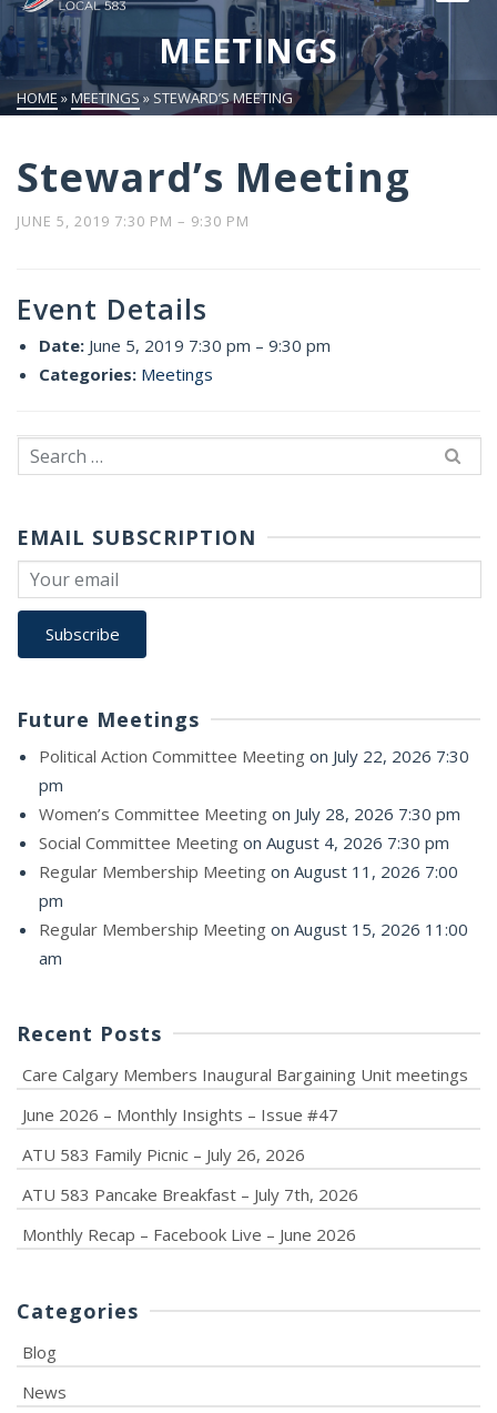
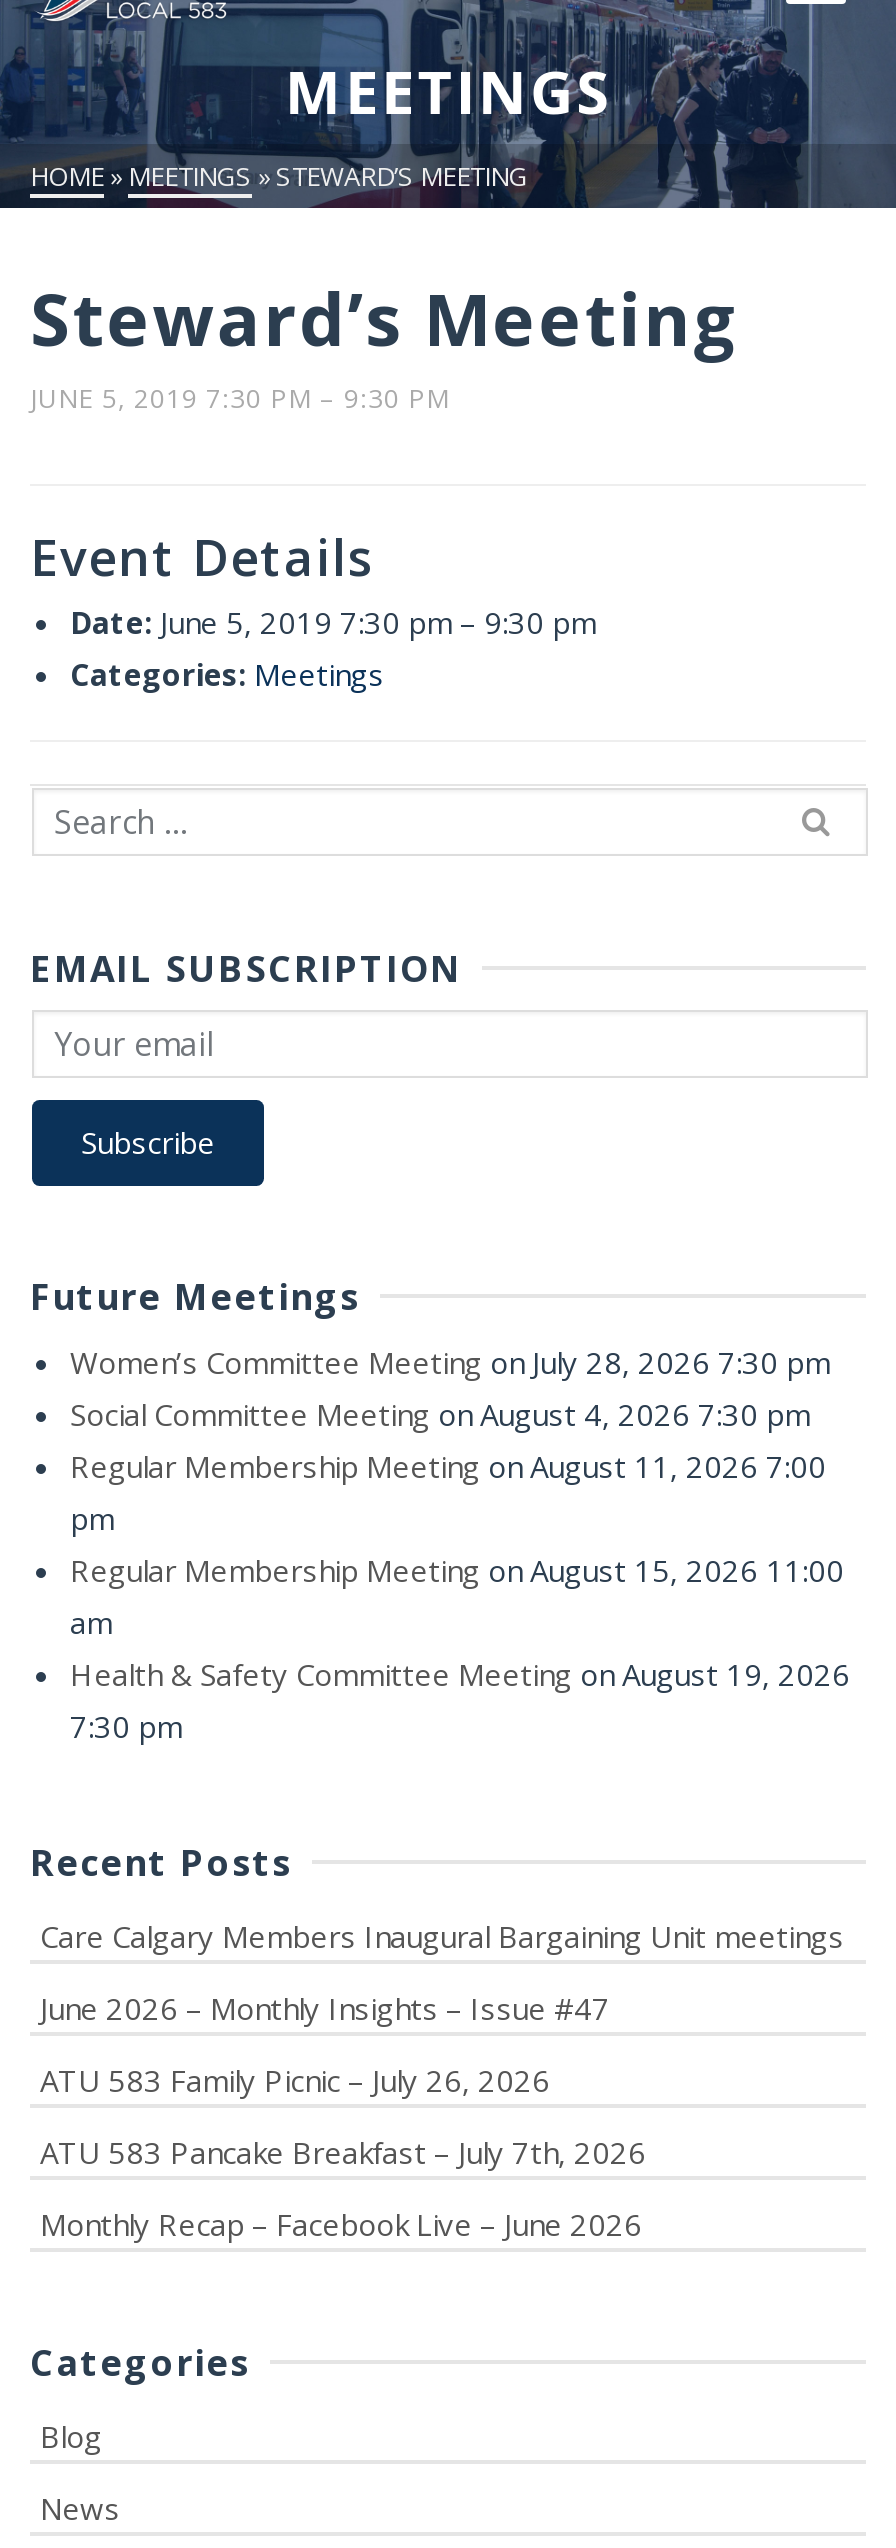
- Political Action Committee Meeting on July 22, 2026 7:30
- pm

moved up: Women’s Committee Meeting on July 28, 2026 7:30 pm | Social Committee Meeting on August 4, 2026 7:30 pm | Regular Membership Meeting on August 11, 2026 7:00 | pm | Regular Membership Meeting on August 15, 2026 11:00 | am

+ Health & Safety Committee Meeting on August 19, 2026
+ 7:30 pm
